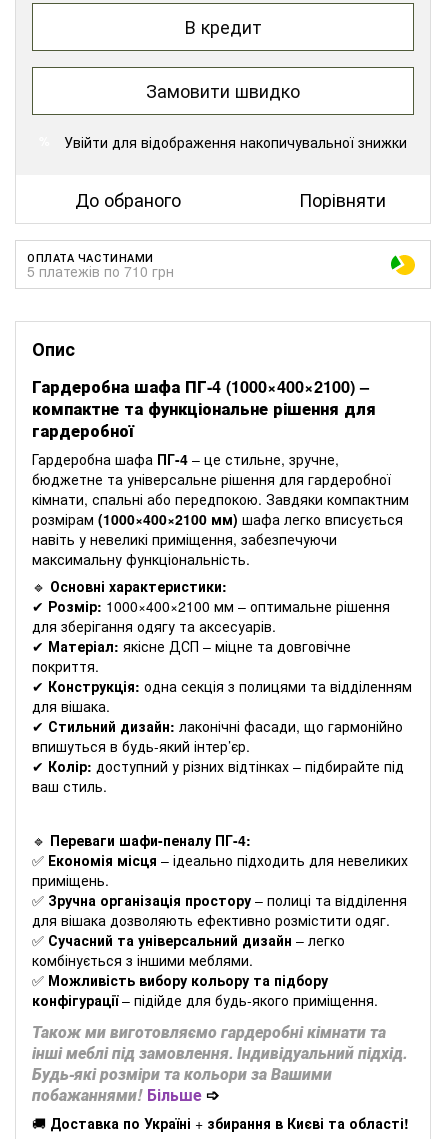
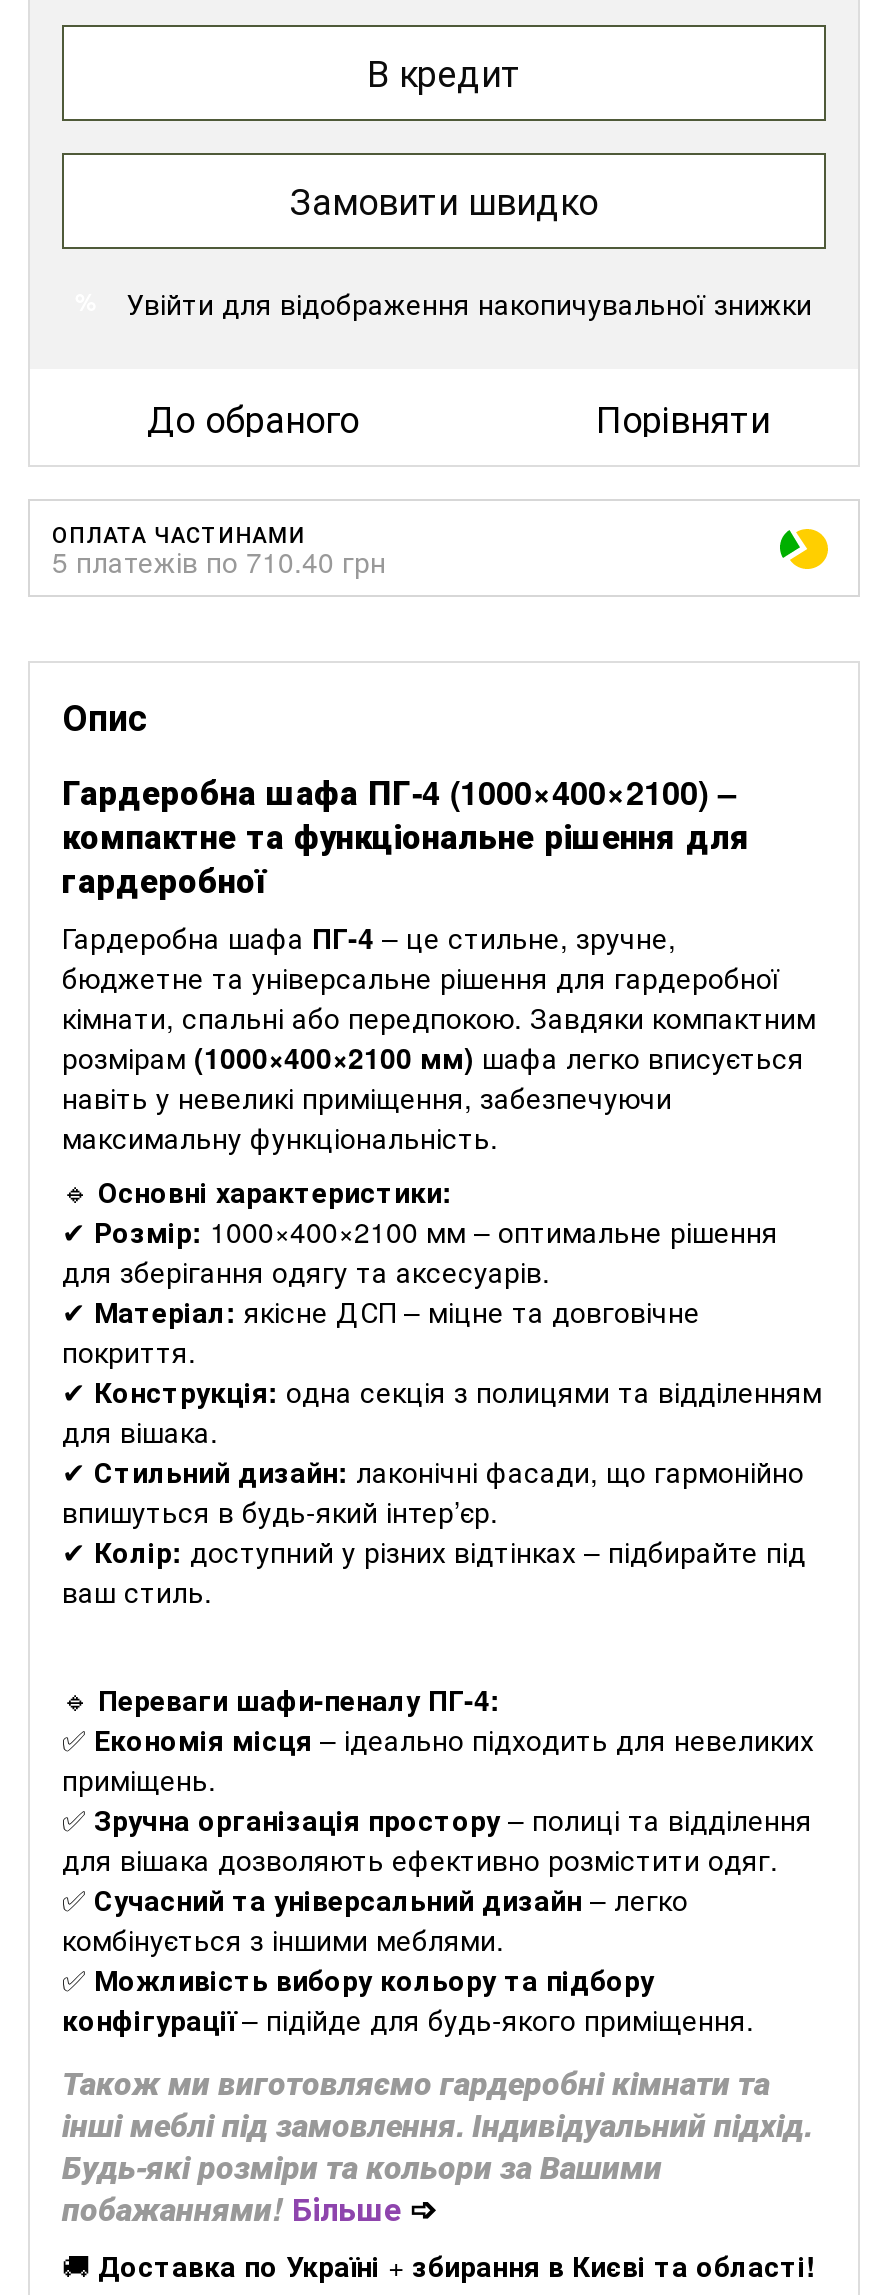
- 5 платежів по 710 грн
+ 5 платежів по 710.40 грн
